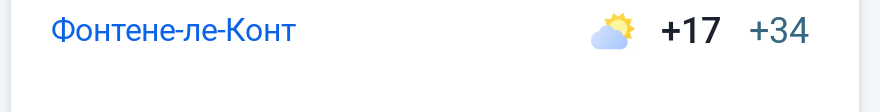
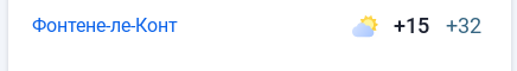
- +17
+ +15

- +34
+ +32
